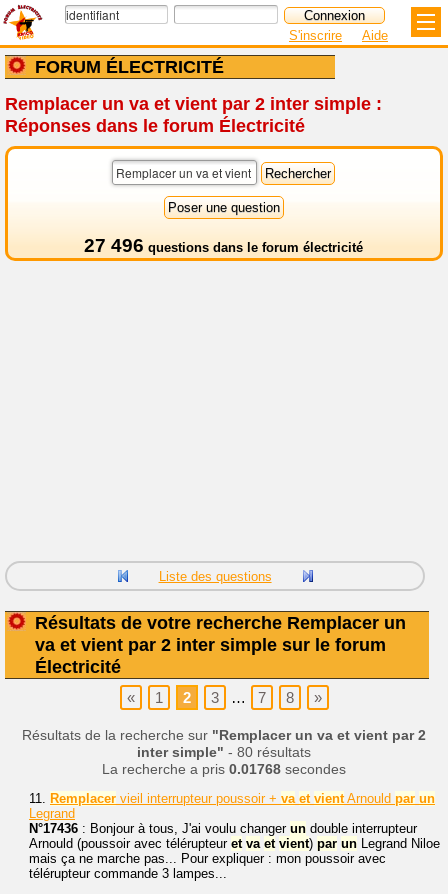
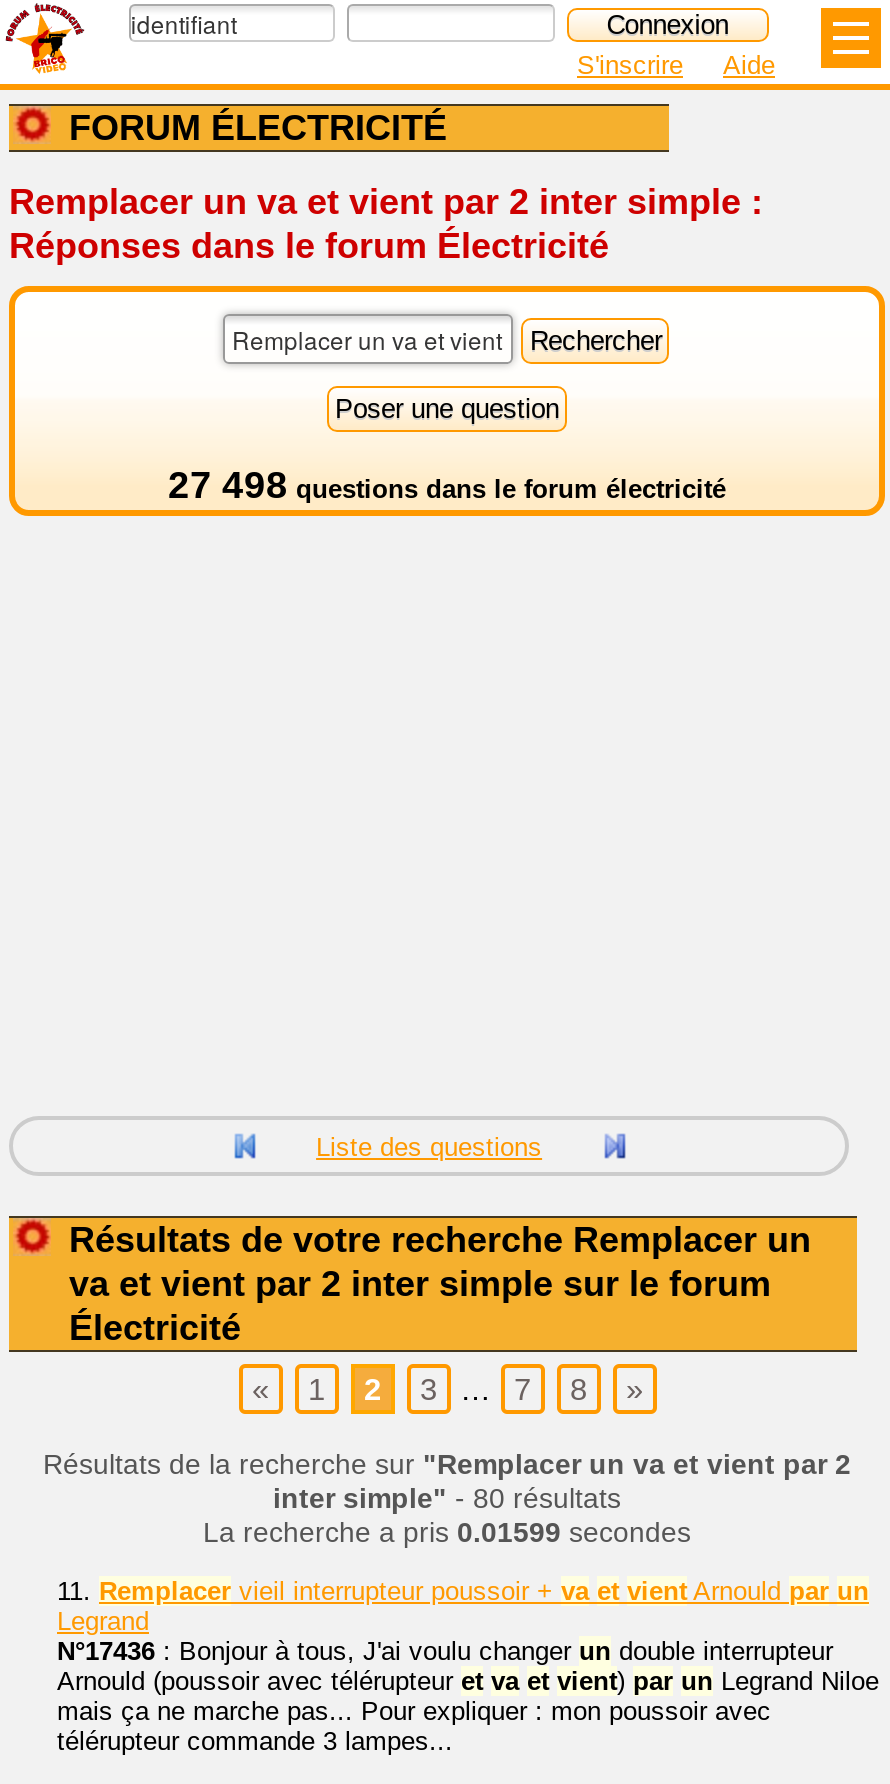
- 27 496 questions dans le forum électricité
+ 27 498 questions dans le forum électricité

- La recherche a pris 0.01768 secondes
+ La recherche a pris 0.01599 secondes
